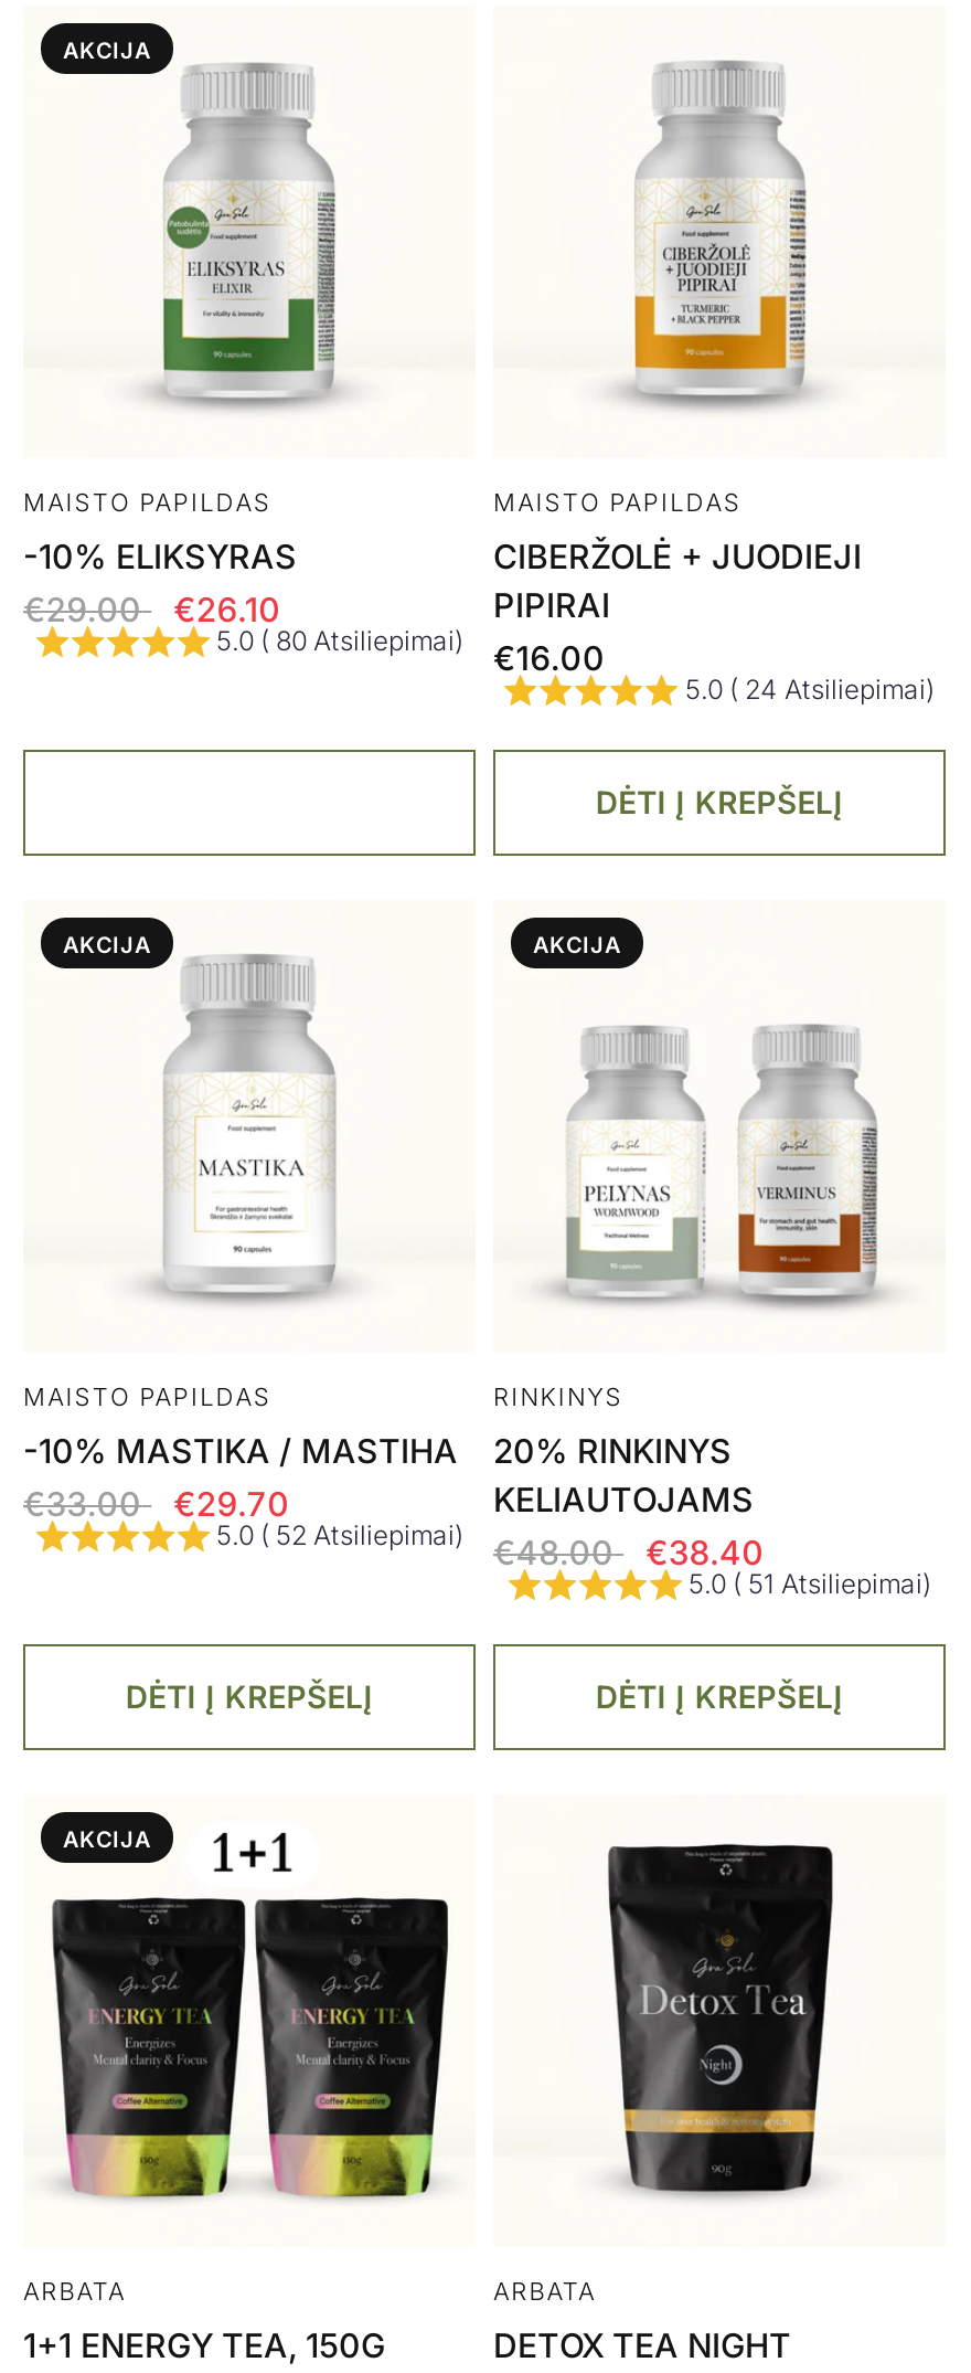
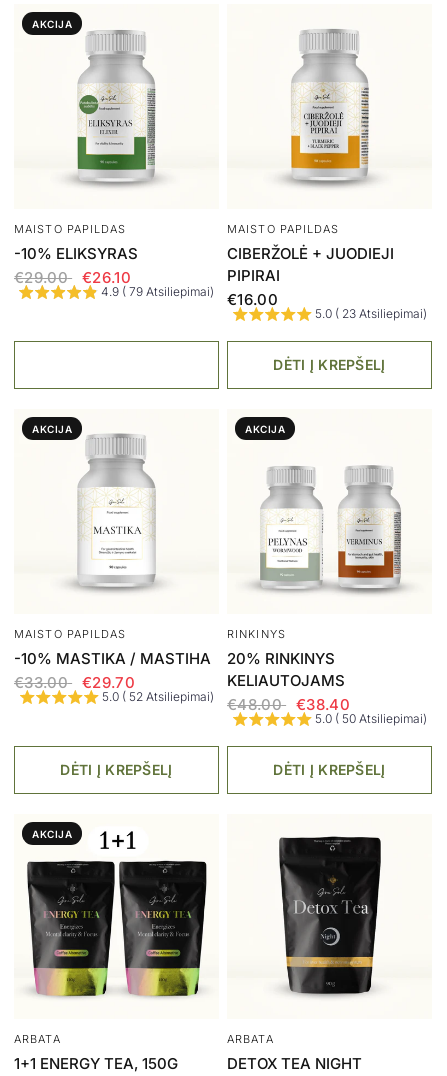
- 5.0 ( 80 Atsiliepimai)
+ 4.9 ( 79 Atsiliepimai)

- 5.0 ( 24 Atsiliepimai)
+ 5.0 ( 23 Atsiliepimai)

- 5.0 ( 51 Atsiliepimai)
+ 5.0 ( 50 Atsiliepimai)
